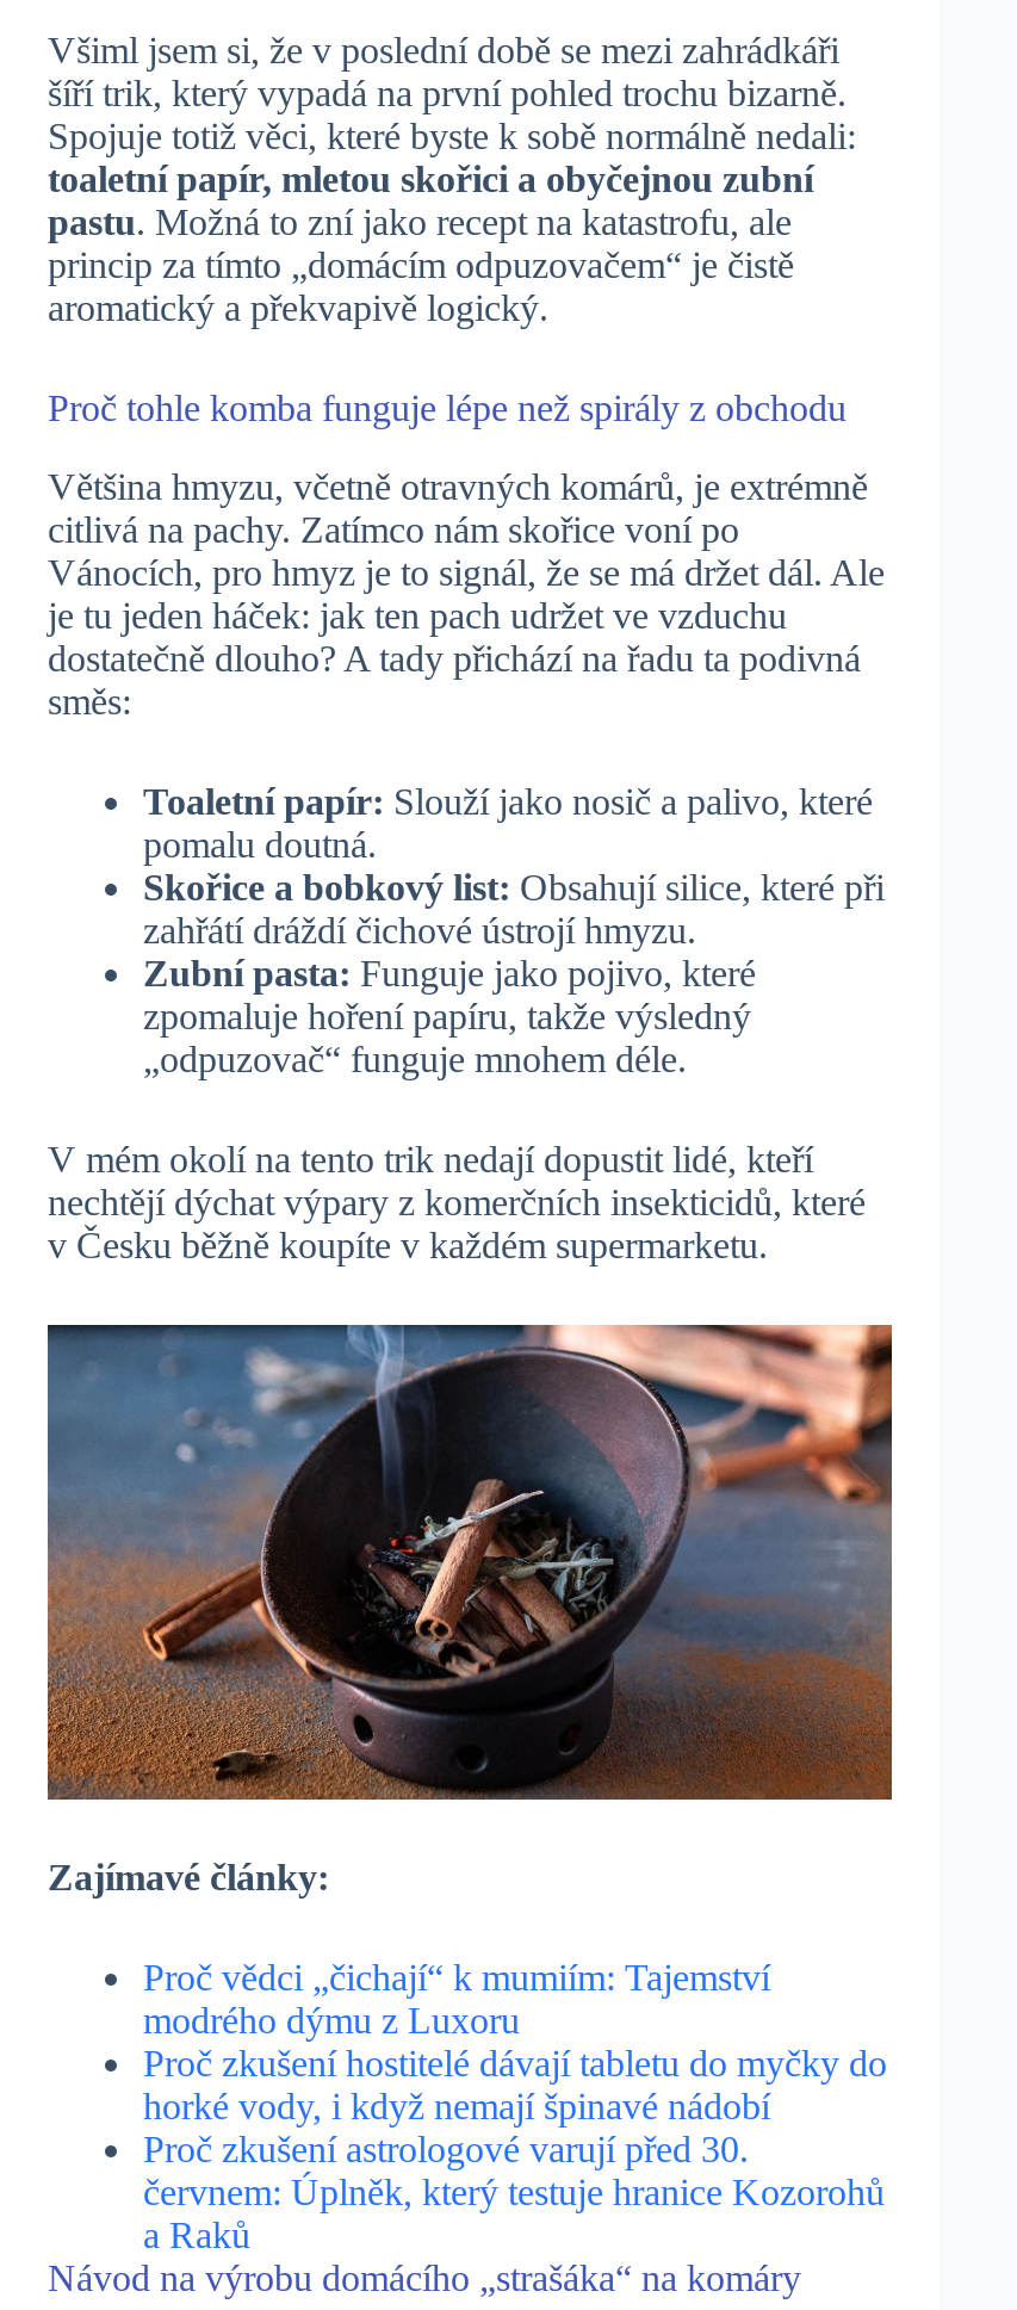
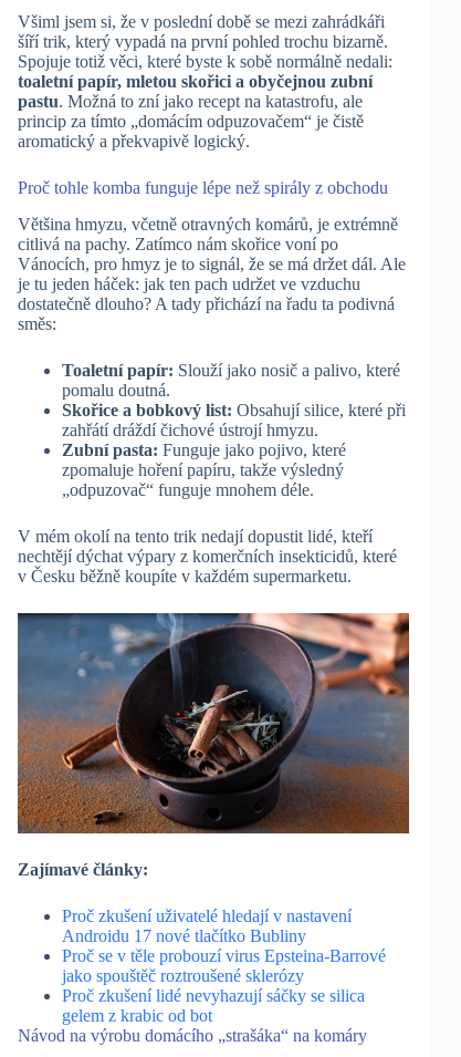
- Proč vědci „čichají“ k mumiím: Tajemství
- modrého dýmu z Luxoru
- Proč zkušení hostitelé dávají tabletu do myčky do
- horké vody, i když nemají špinavé nádobí
- Proč zkušení astrologové varují před 30.
- červnem: Úplněk, který testuje hranice Kozorohů
- a Raků
+ Proč zkušení uživatelé hledají v nastavení
+ Androidu 17 nové tlačítko Bubliny
+ Proč se v těle probouzí virus Epsteina-Barrové
+ jako spouštěč roztroušené sklerózy
+ Proč zkušení lidé nevyhazují sáčky se silica
+ gelem z krabic od bot
